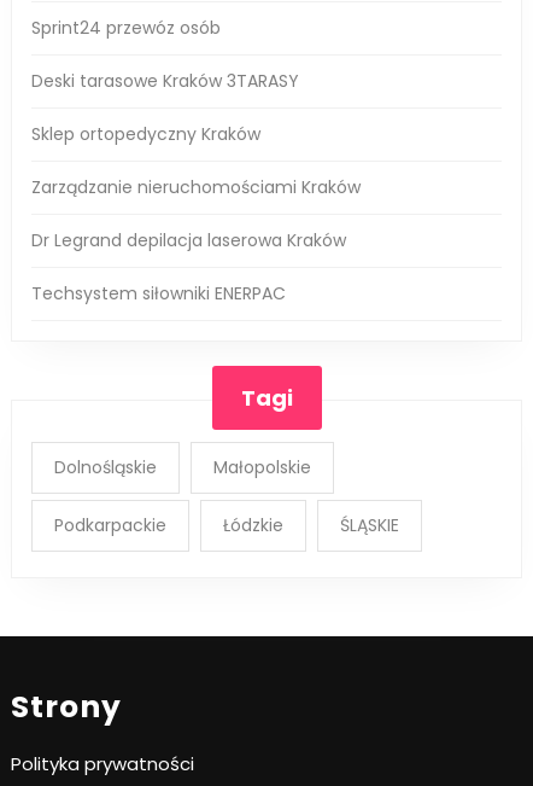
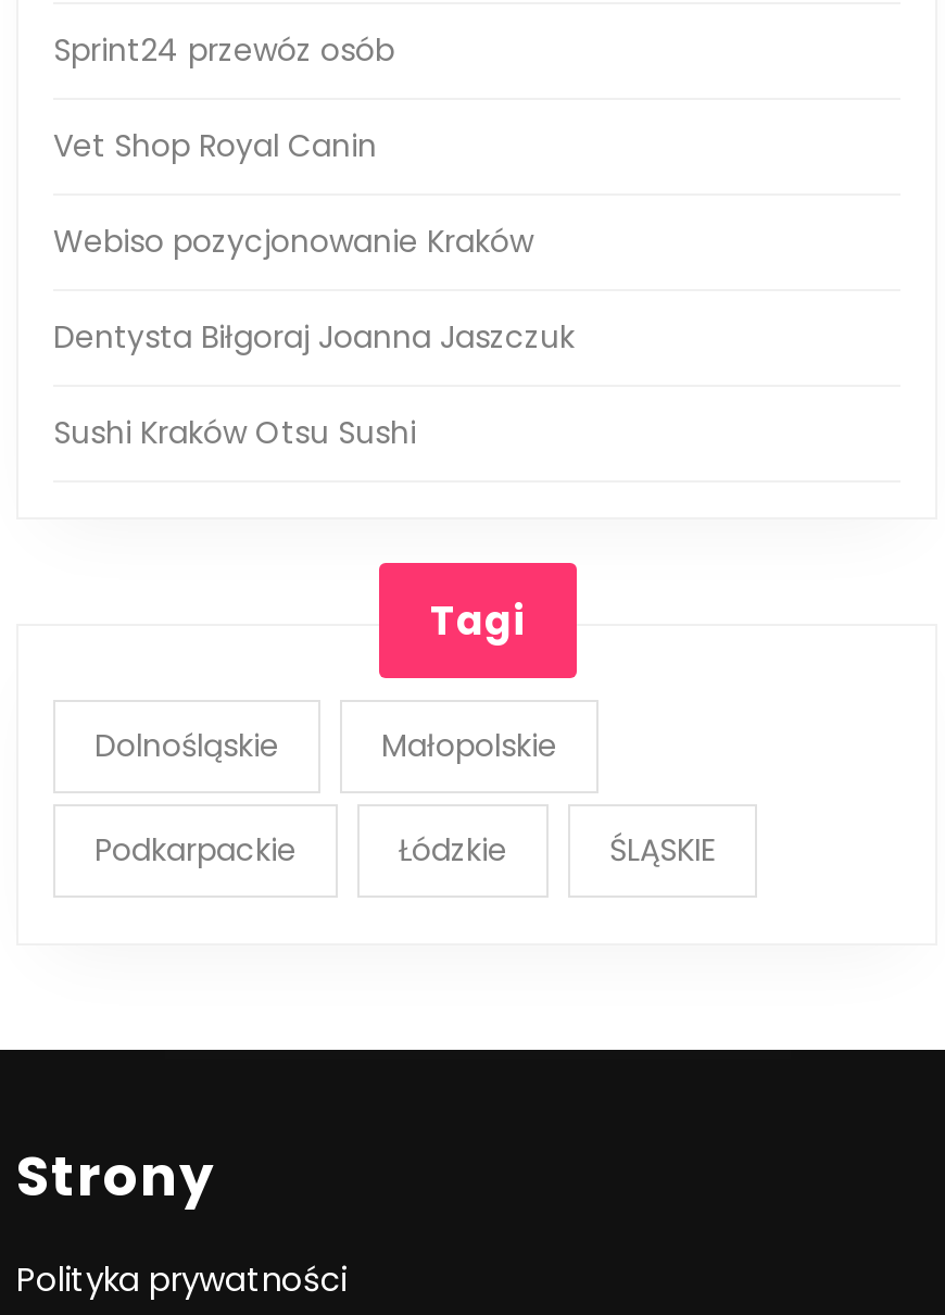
- Deski tarasowe Kraków 3TARASY
- Sklep ortopedyczny Kraków
- Zarządzanie nieruchomościami Kraków
- Dr Legrand depilacja laserowa Kraków
- Techsystem siłowniki ENERPAC
+ Vet Shop Royal Canin
+ Webiso pozycjonowanie Kraków
+ Dentysta Biłgoraj Joanna Jaszczuk
+ Sushi Kraków Otsu Sushi
